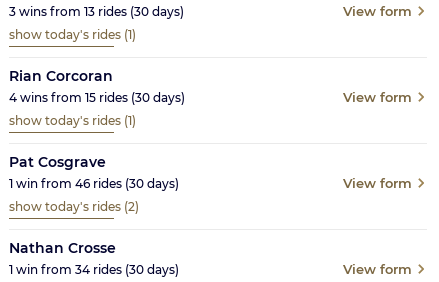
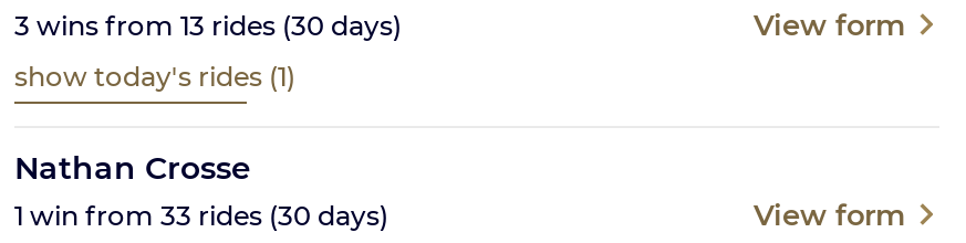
- Rian Corcoran
- 4 wins from 15 rides (30 days)
- View form
- show today's rides (1)
- Pat Cosgrave
- 1 win from 46 rides (30 days)
- View form
- show today's rides (2)

- 1 win from 34 rides (30 days)
+ 1 win from 33 rides (30 days)
